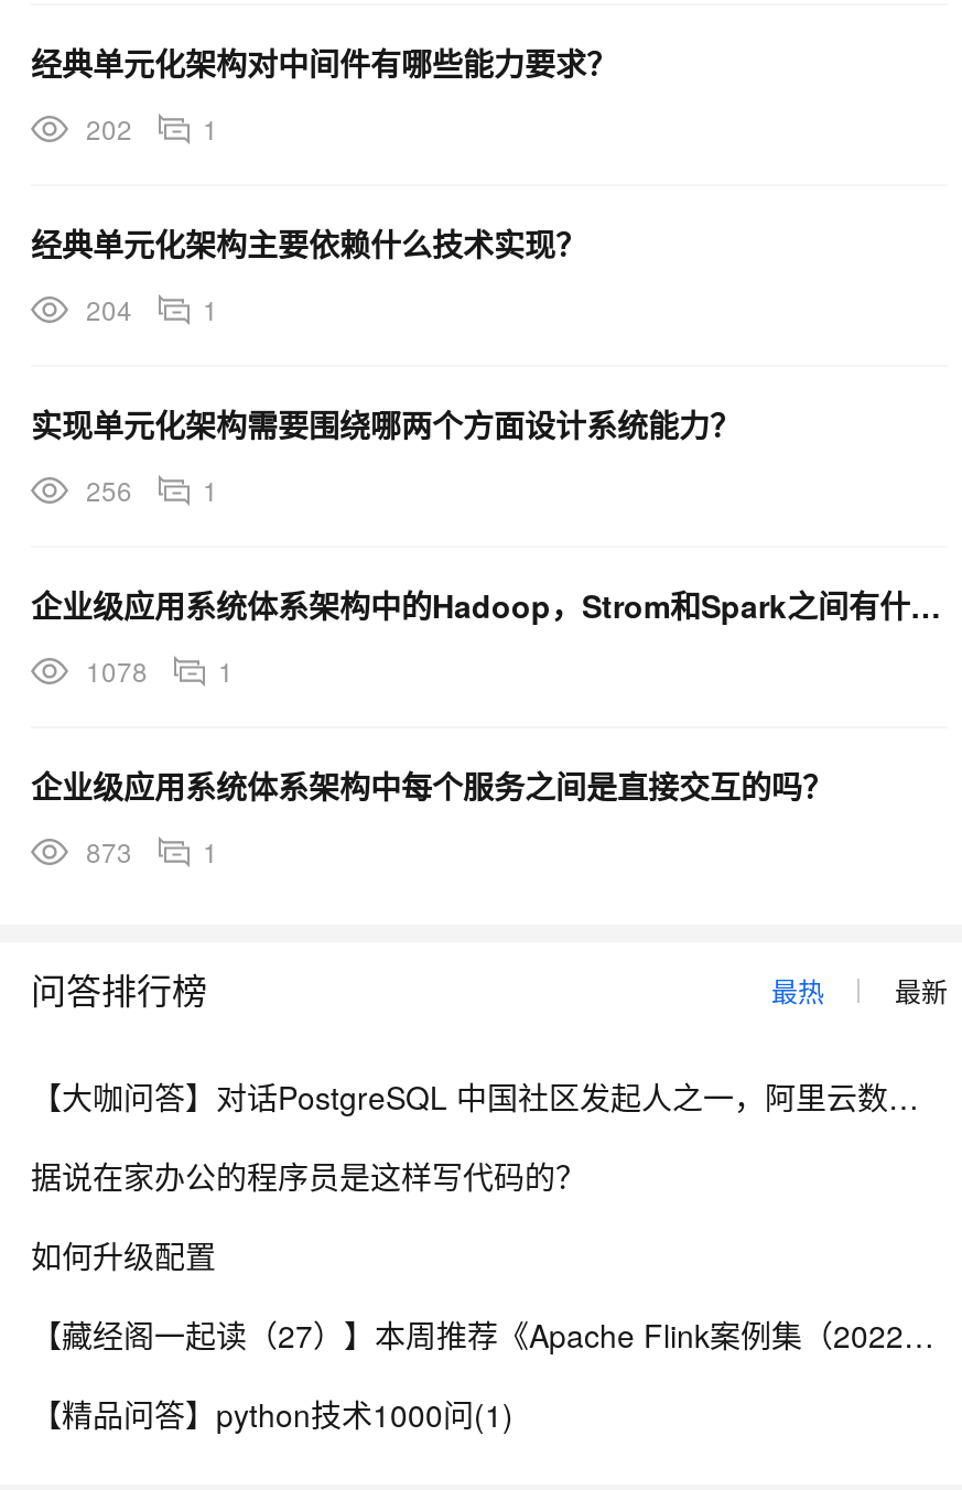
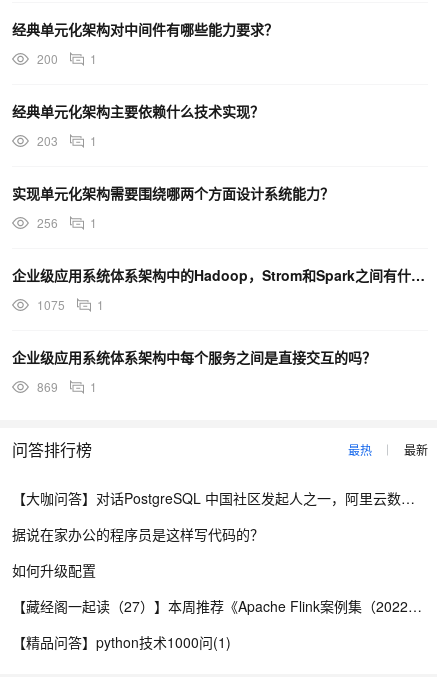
- 202 1
+ 200 1

- 204 1
+ 203 1

- 1078 1
+ 1075 1

- 873 1
+ 869 1
